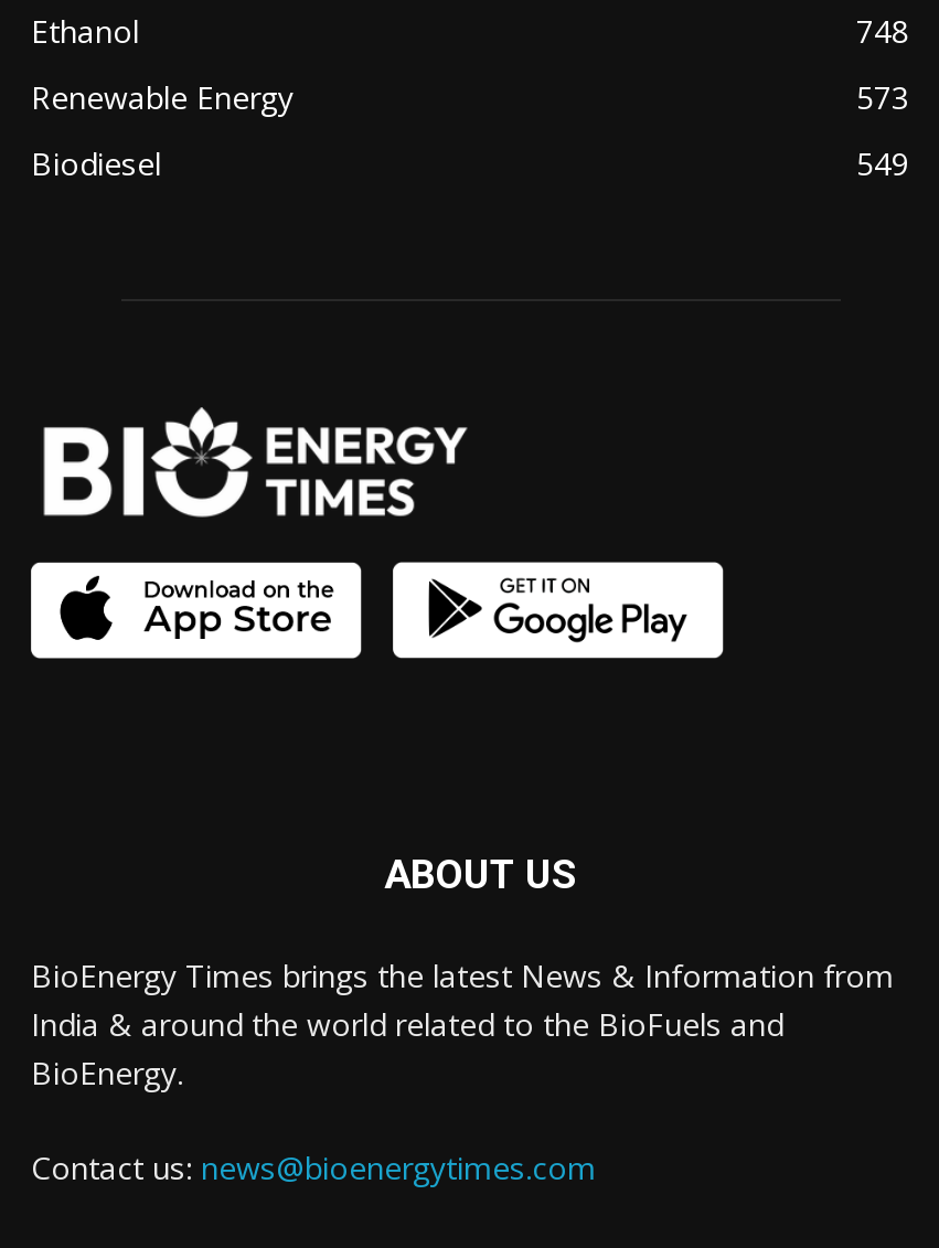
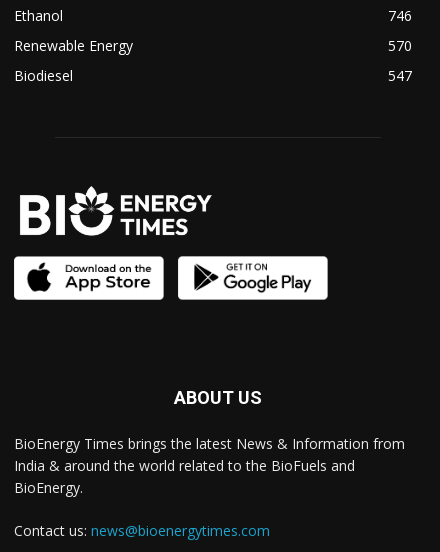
- 748
+ 746

- 573
+ 570

- 549
+ 547
